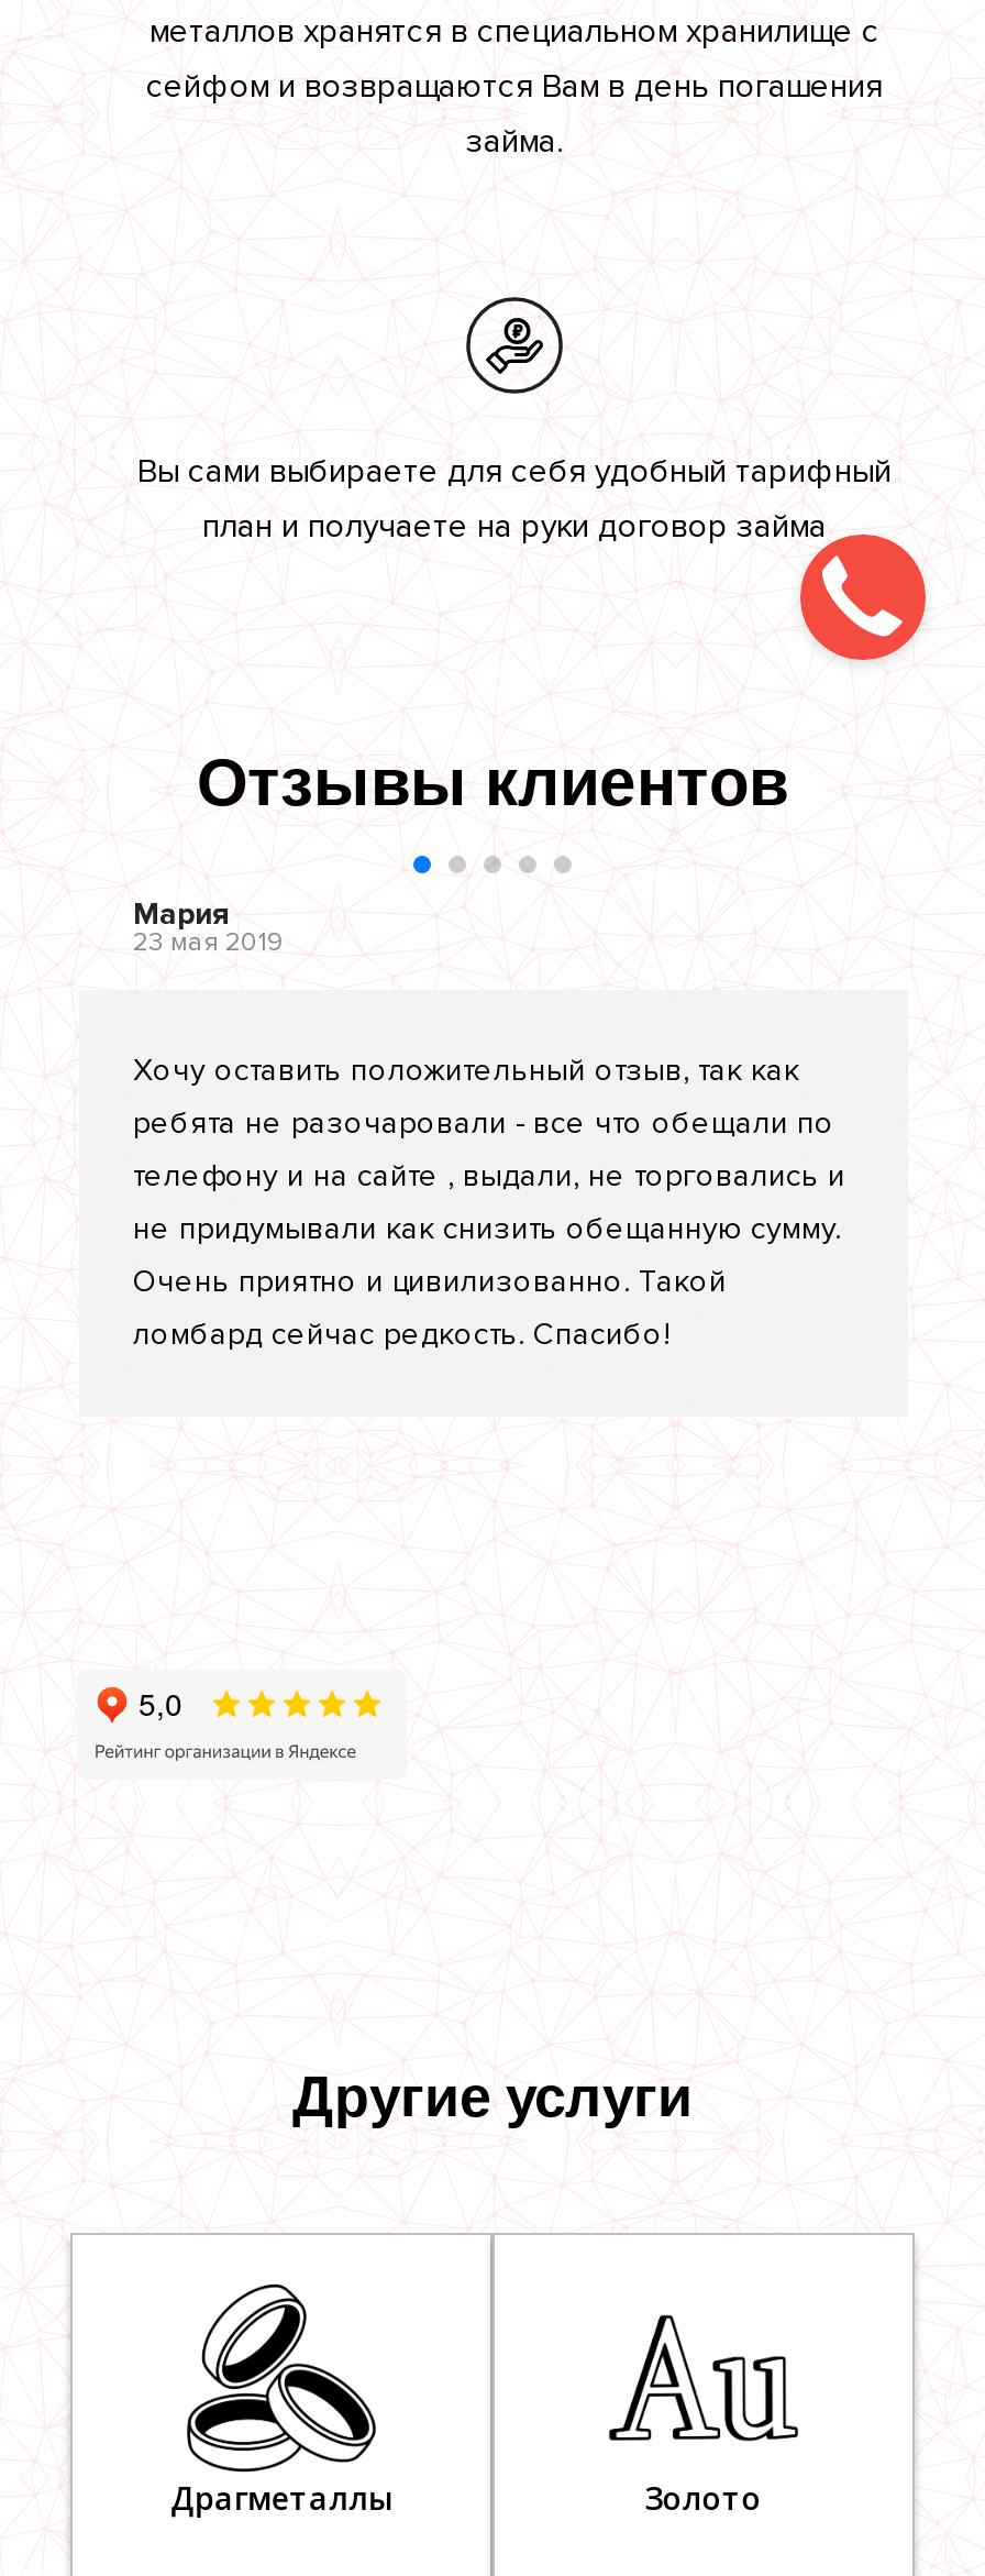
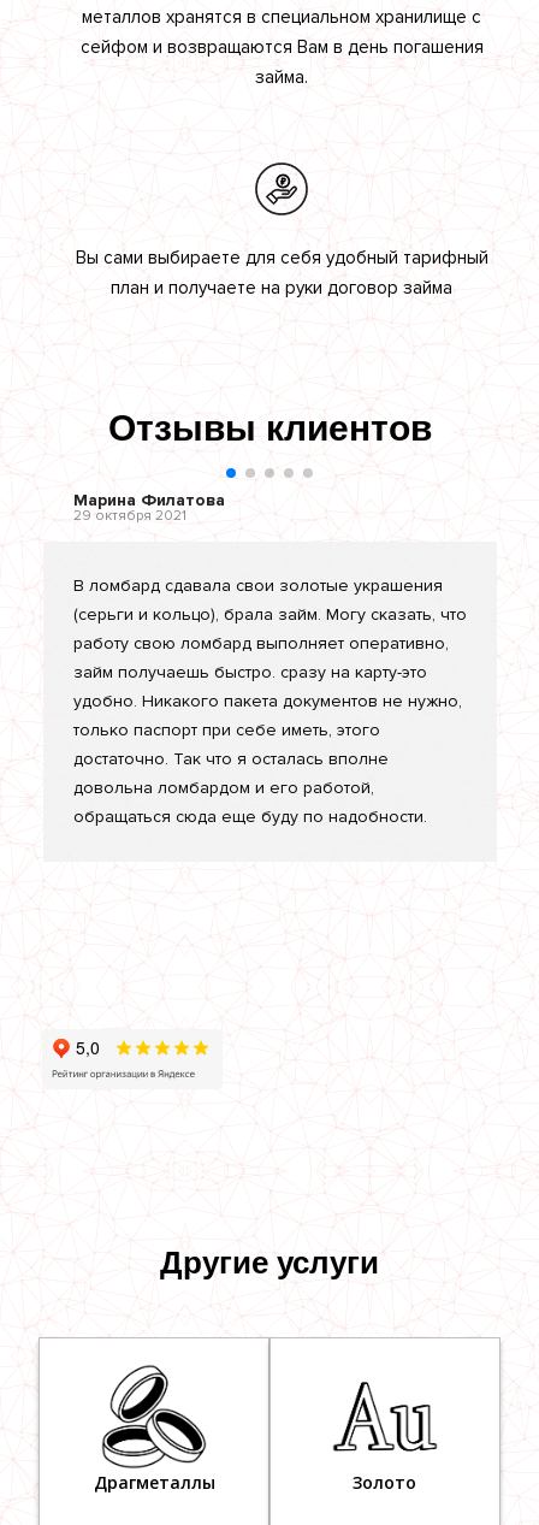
- [image]

- Мария
- 23 мая 2019
+ Марина Филатова
+ 29 октября 2021

- Хочу оставить положительный отзыв, так как
- ребята не разочаровали - все что обещали по
- телефону и на сайте , выдали, не торговались и
- не придумывали как снизить обещанную сумму.
- Очень приятно и цивилизованно. Такой
- ломбард сейчас редкость. Спасибо!
+ В ломбард сдавала свои золотые украшения
+ (серьги и кольцо), брала займ. Могу сказать, что
+ работу свою ломбард выполняет оперативно,
+ займ получаешь быстро. сразу на карту-это
+ удобно. Никакого пакета документов не нужно,
+ только паспорт при себе иметь, этого
+ достаточно. Так что я осталась вполне
+ довольна ломбардом и его работой,
+ обращаться сюда еще буду по надобности.
